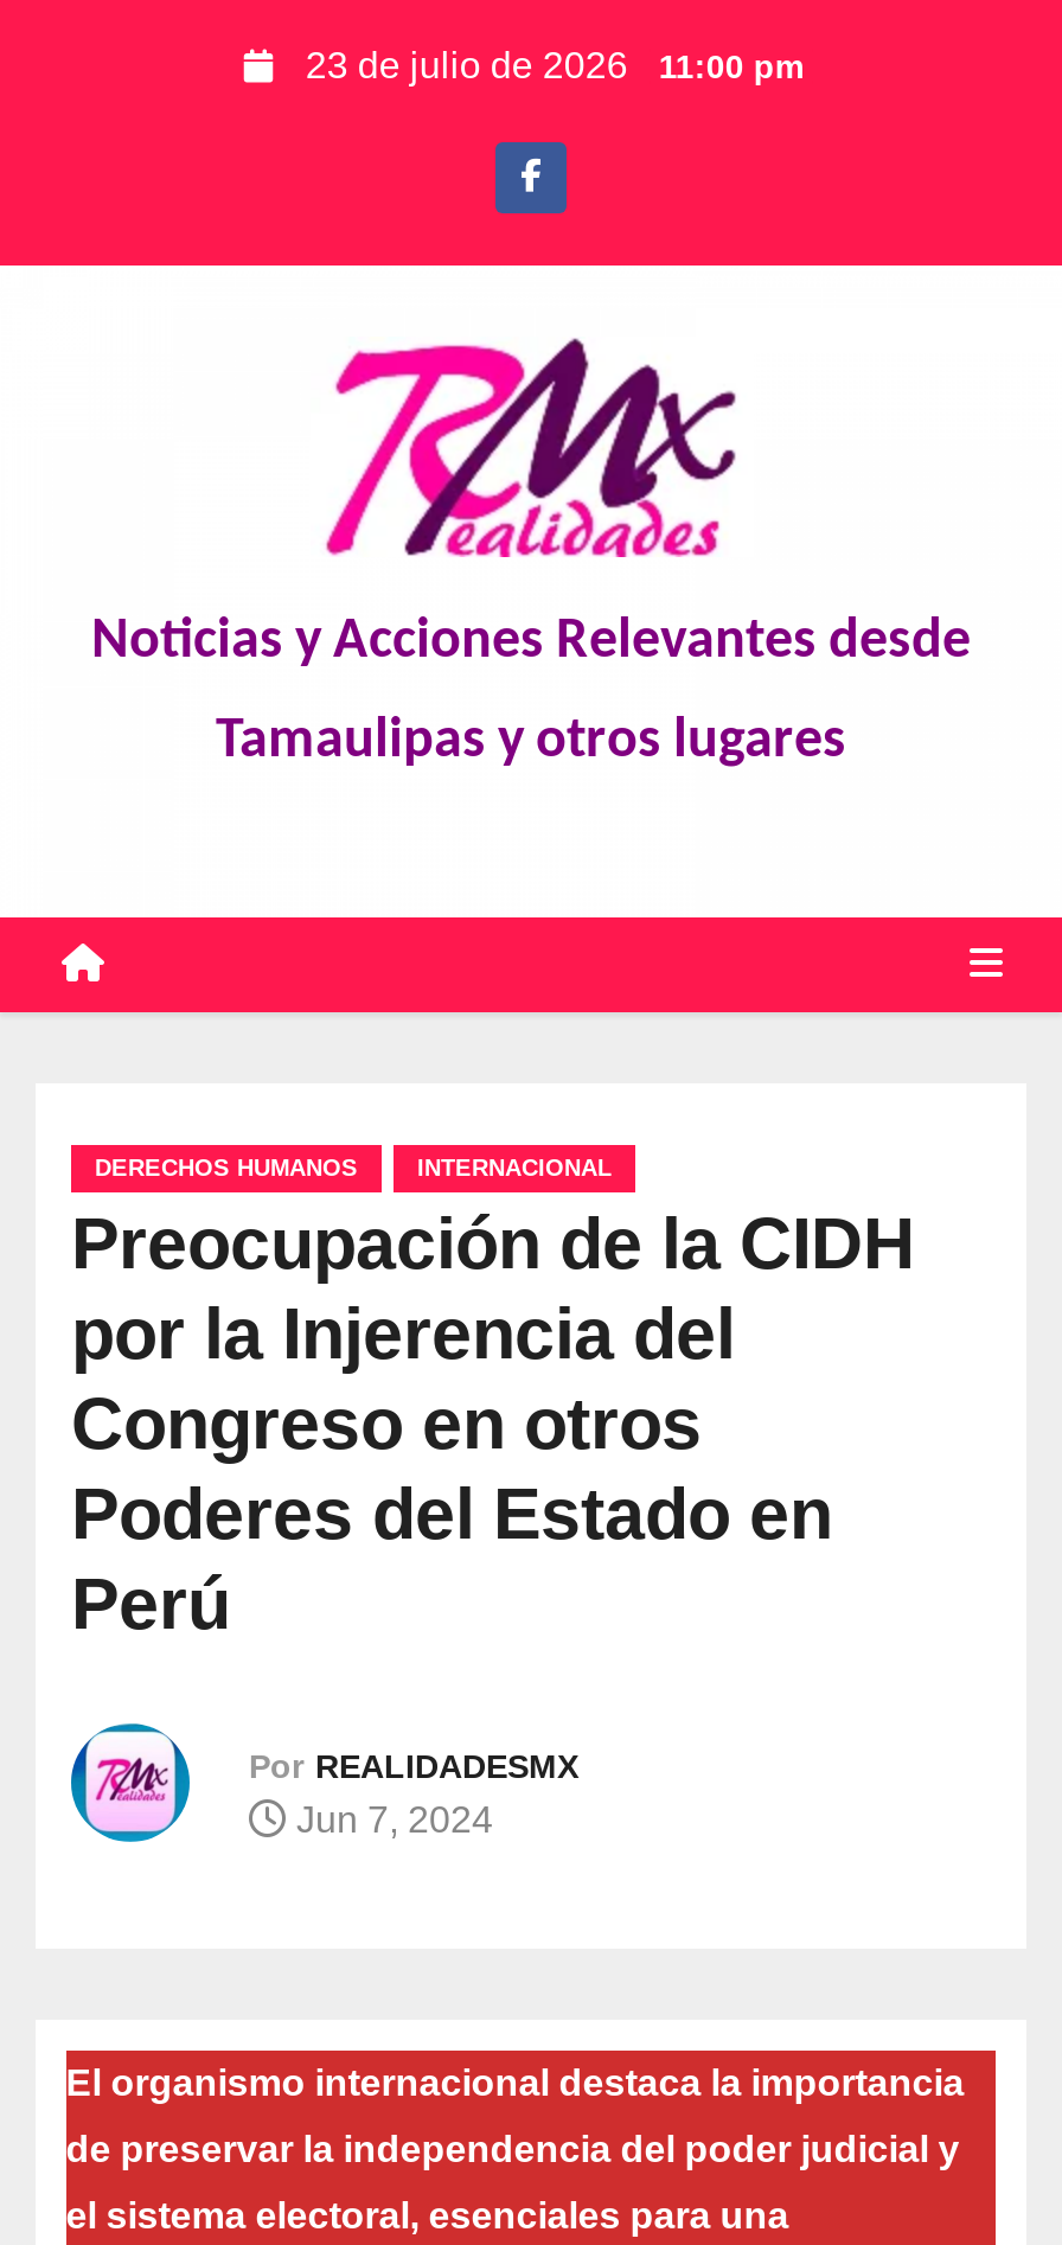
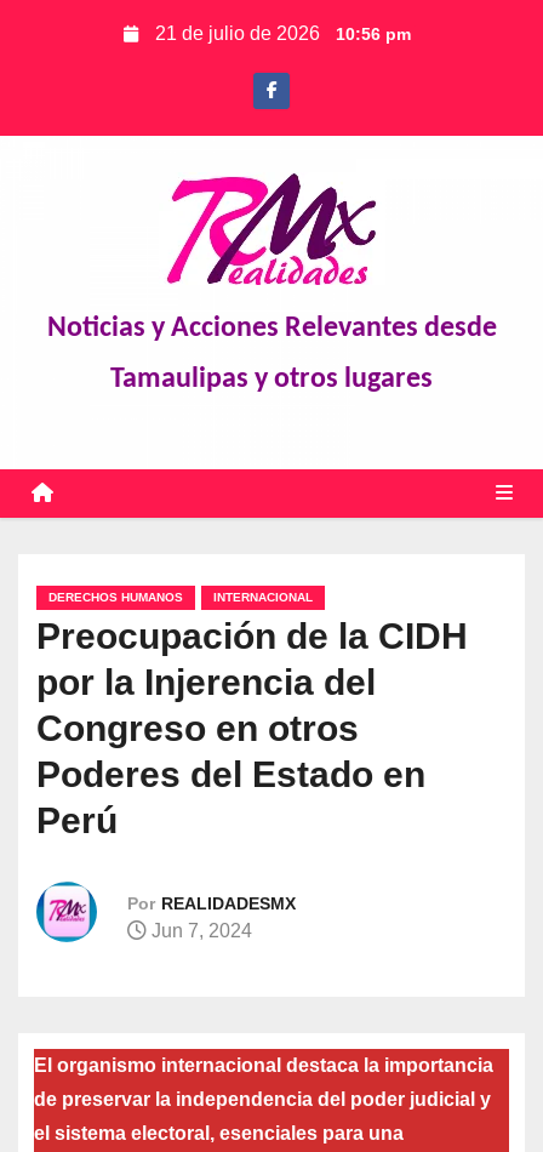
- 23 de julio de 2026 11:00 pm
+ 21 de julio de 2026 10:56 pm
